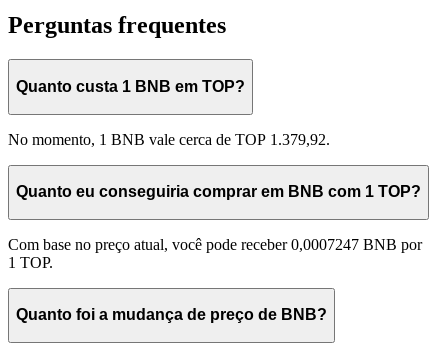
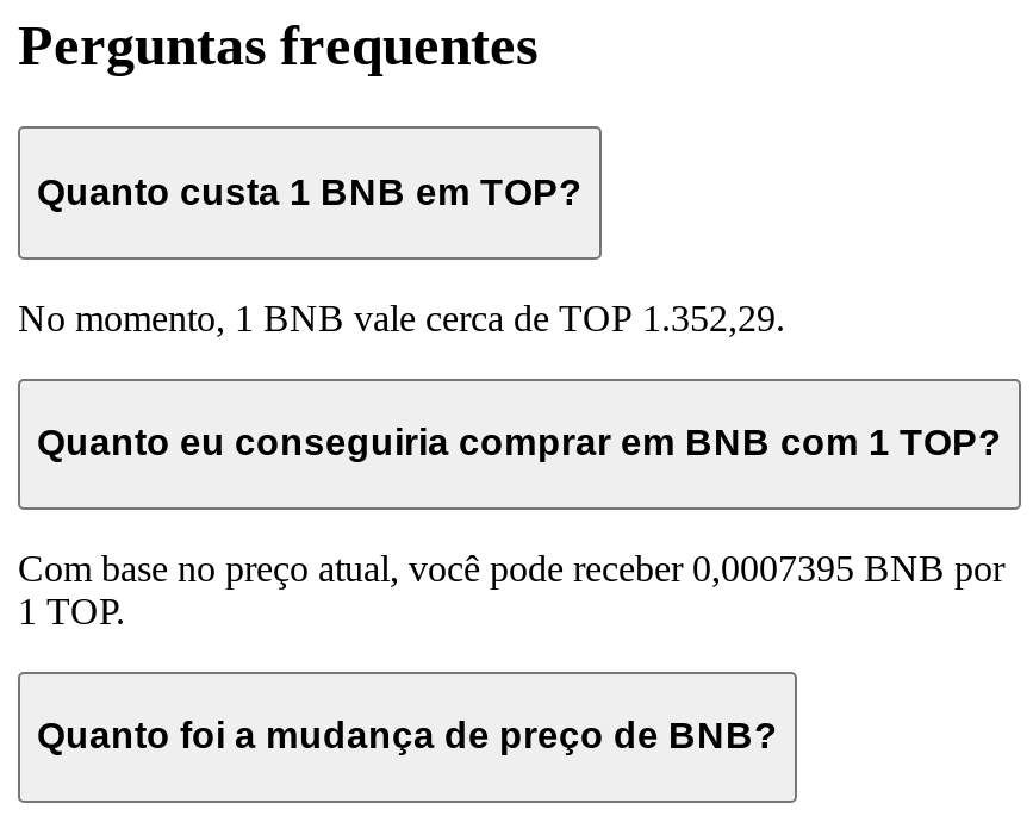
- No momento, 1 BNB vale cerca de TOP 1.379,92.
+ No momento, 1 BNB vale cerca de TOP 1.352,29.

- Com base no preço atual, você pode receber 0,0007247 BNB por
+ Com base no preço atual, você pode receber 0,0007395 BNB por
